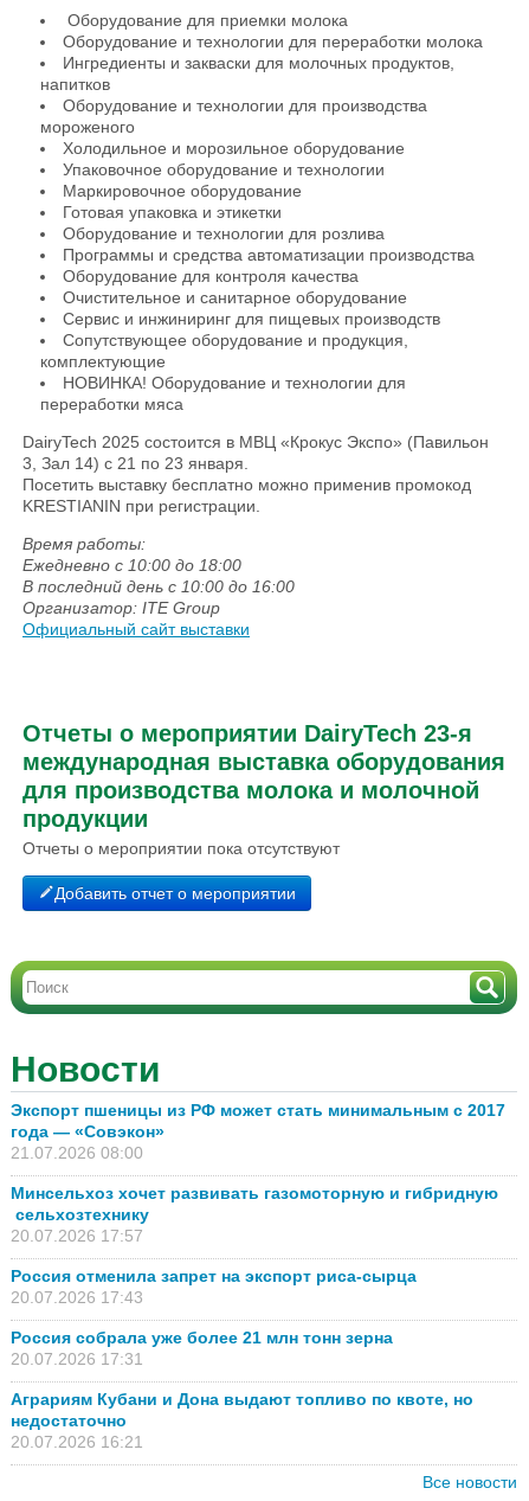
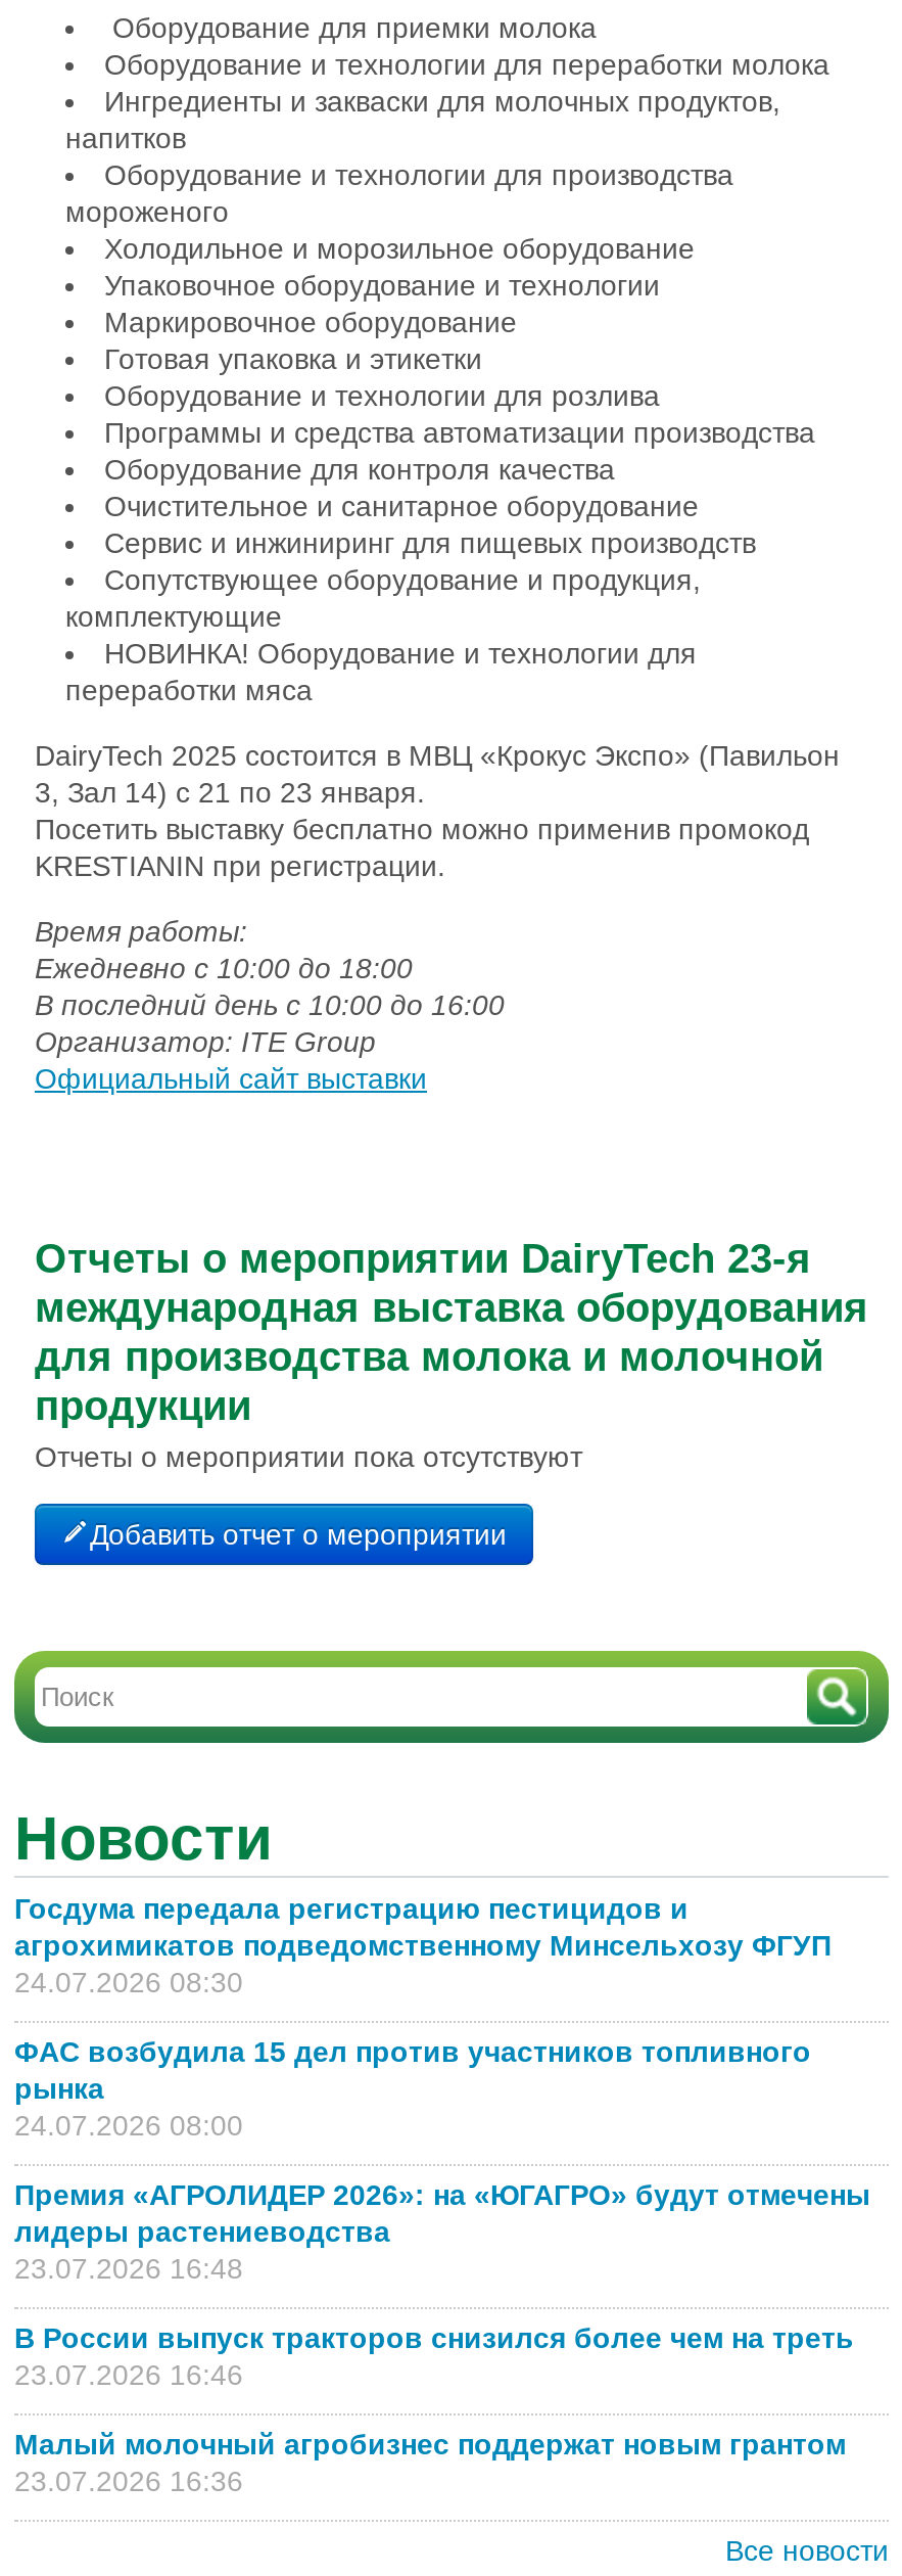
- Экспорт пшеницы из РФ может стать минимальным с 2017
- года — «Совэкон»
- 21.07.2026 08:00
+ Госдума передала регистрацию пестицидов и
+ агрохимикатов подведомственному Минсельхозу ФГУП
+ 24.07.2026 08:30

- Минсельхоз хочет развивать газомоторную и гибридную
- сельхозтехнику
- 20.07.2026 17:57
+ ФАС возбудила 15 дел против участников топливного
+ рынка
+ 24.07.2026 08:00

- Россия отменила запрет на экспорт риса-сырца
- 20.07.2026 17:43
+ Премия «АГРОЛИДЕР 2026»: на «ЮГАГРО» будут отмечены
+ лидеры растениеводства
+ 23.07.2026 16:48

- Россия собрала уже более 21 млн тонн зерна
- 20.07.2026 17:31
+ В России выпуск тракторов снизился более чем на треть
+ 23.07.2026 16:46

- Аграриям Кубани и Дона выдают топливо по квоте, но
- недостаточно
- 20.07.2026 16:21
+ Малый молочный агробизнес поддержат новым грантом
+ 23.07.2026 16:36
